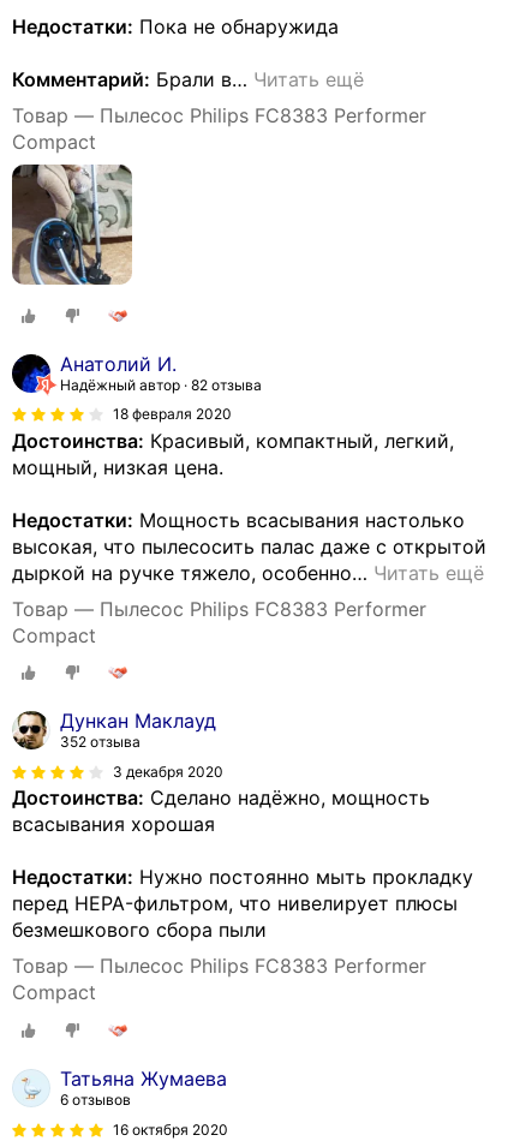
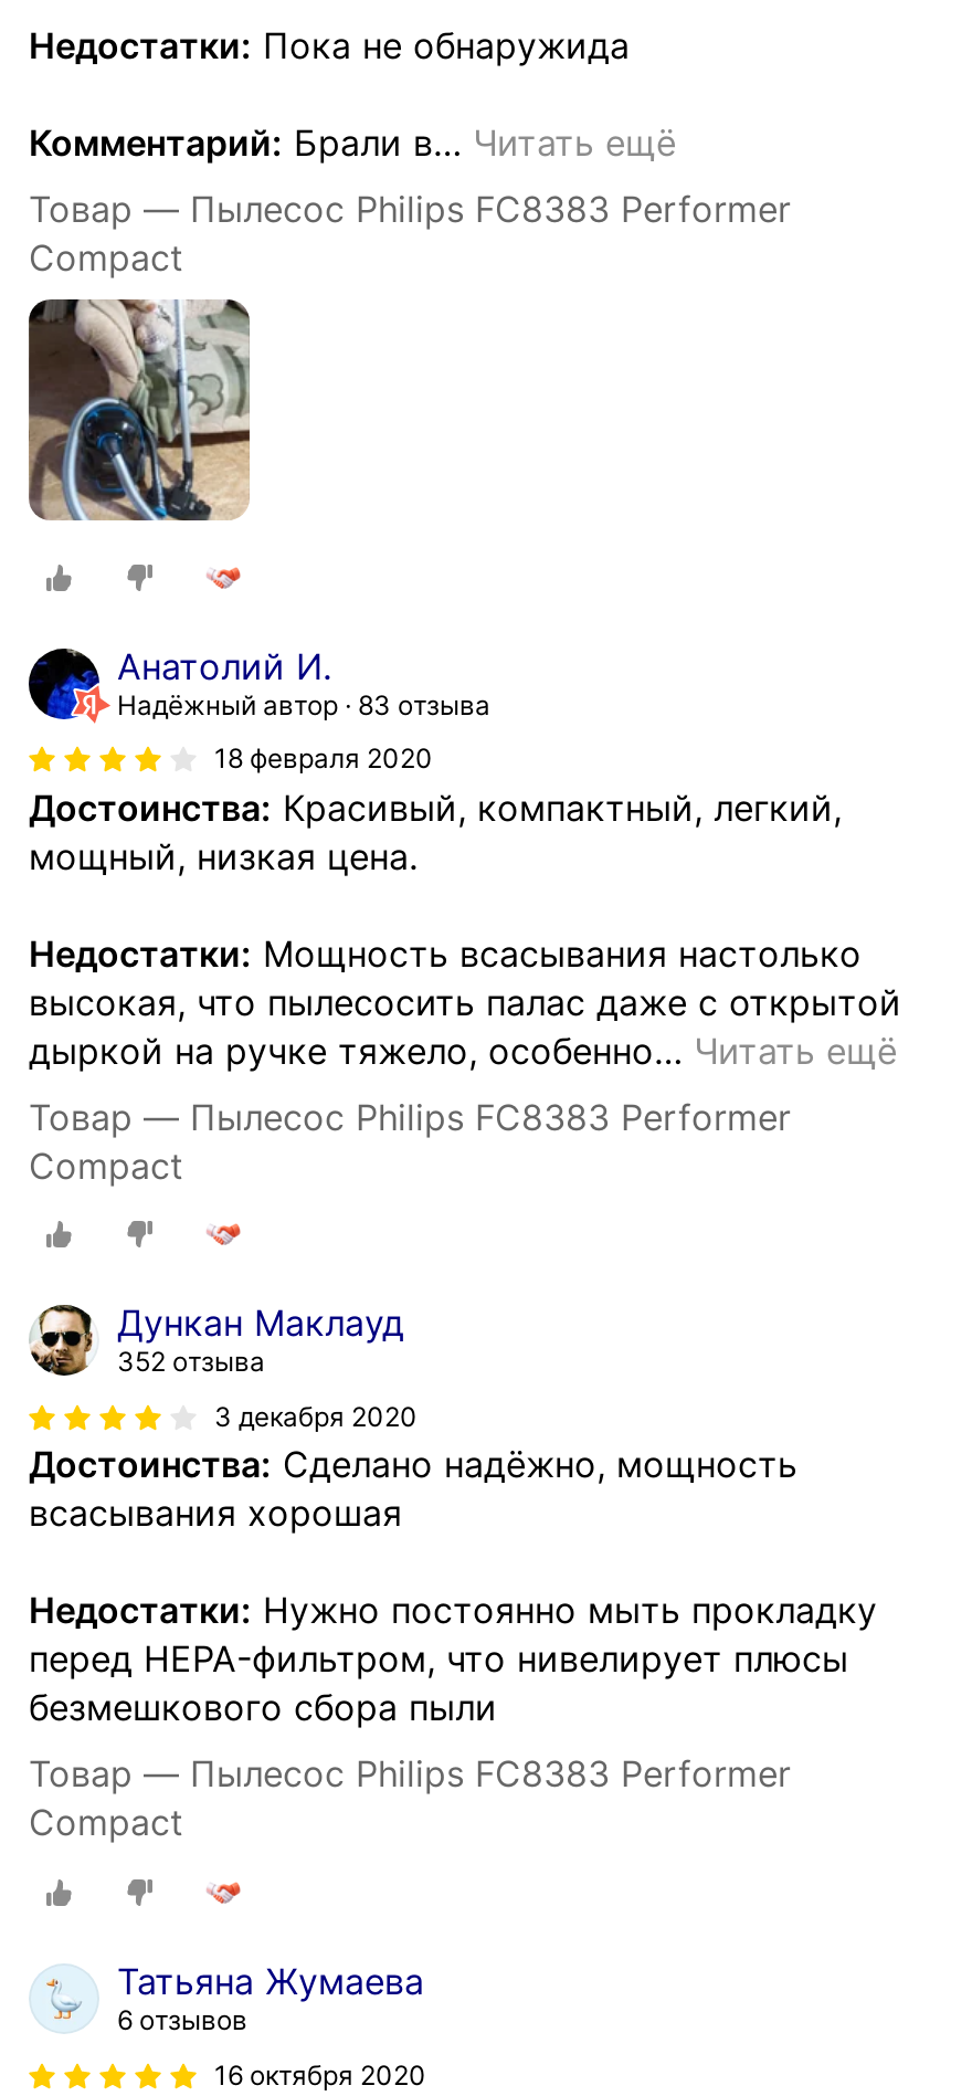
- Надёжный автор 82 отзыва
+ Надёжный автор 83 отзыва
